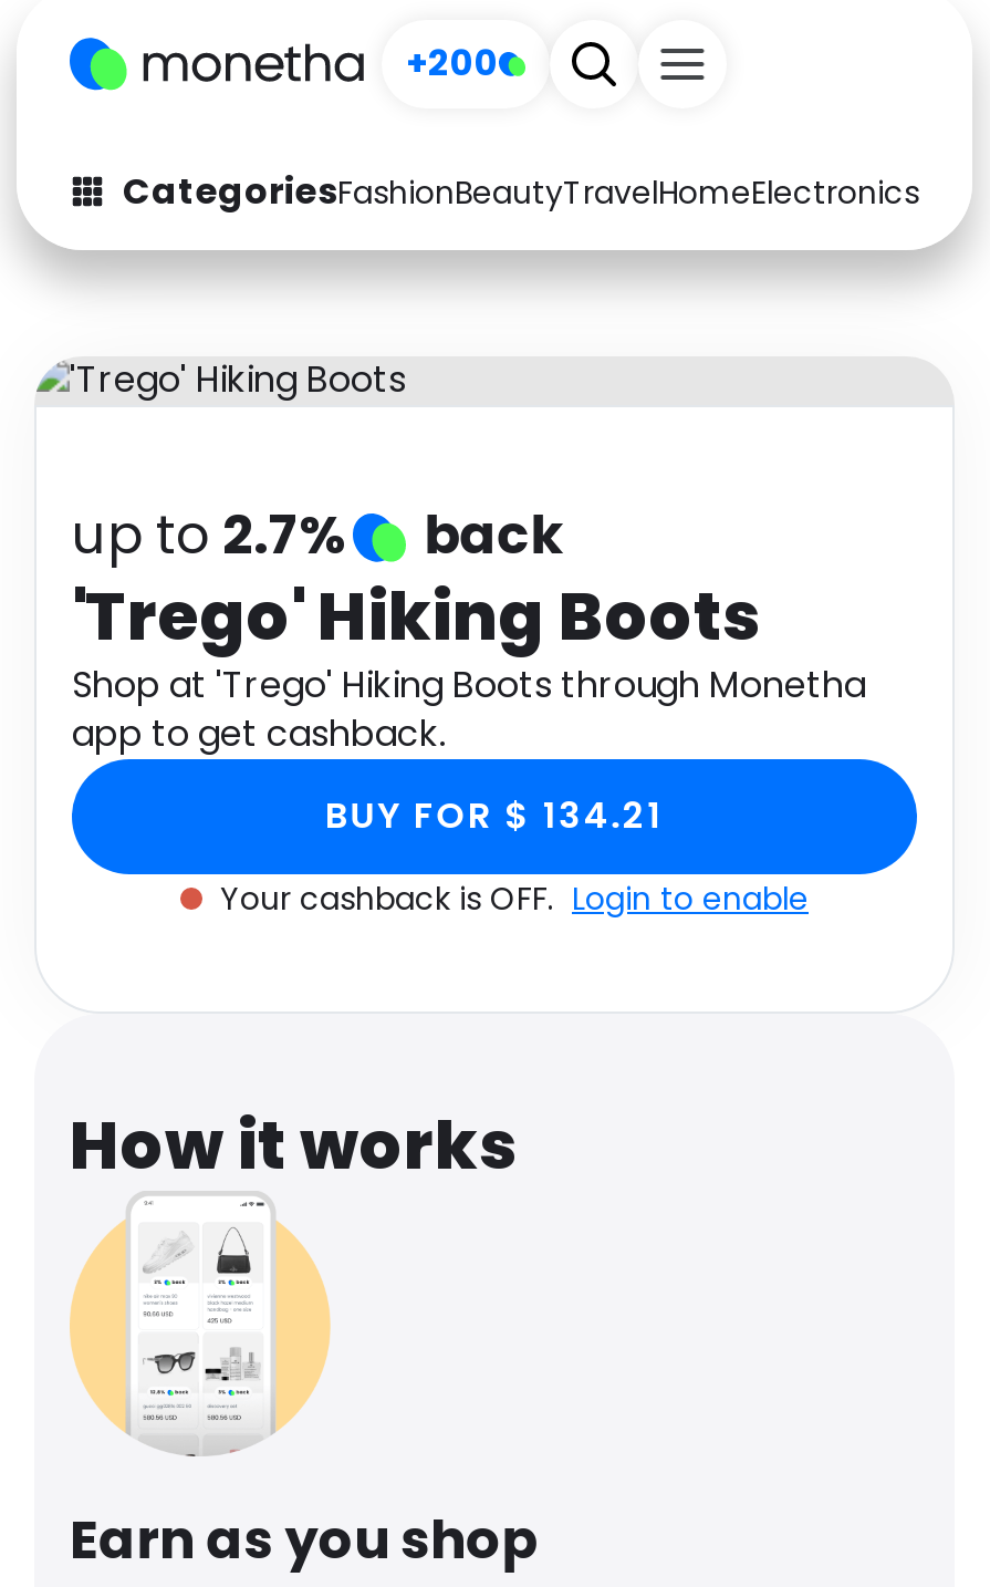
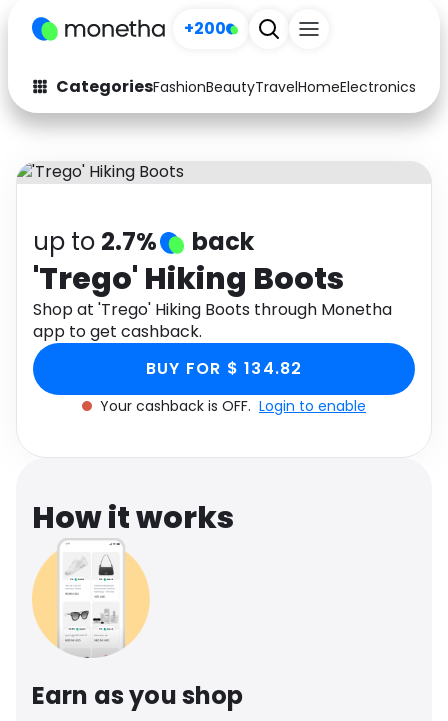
- BUY FOR $ 134.21
+ BUY FOR $ 134.82
